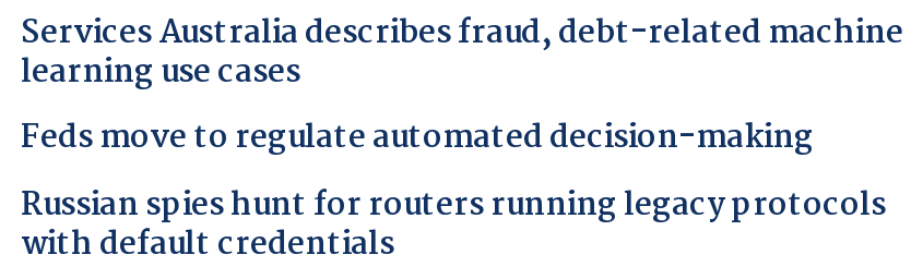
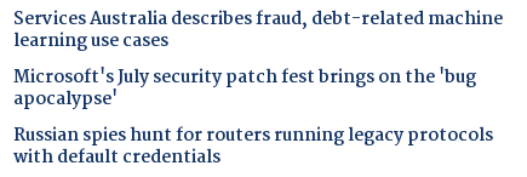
- Feds move to regulate automated decision-making
+ Microsoft's July security patch fest brings on the 'bug
+ apocalypse'
